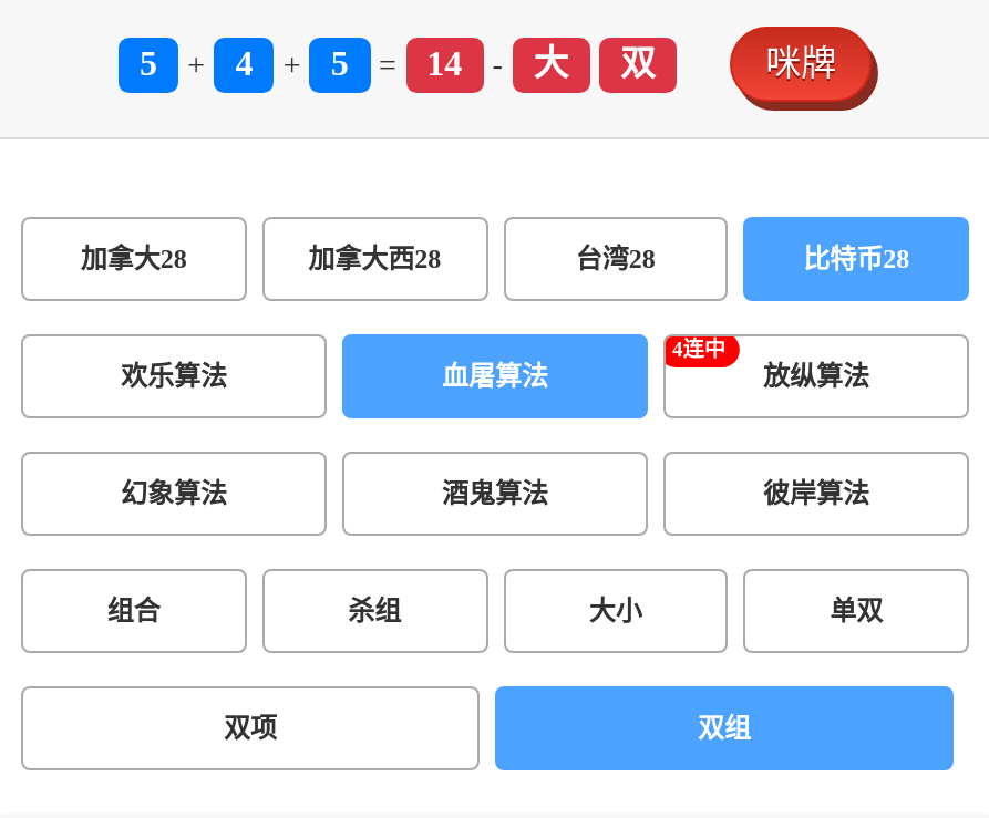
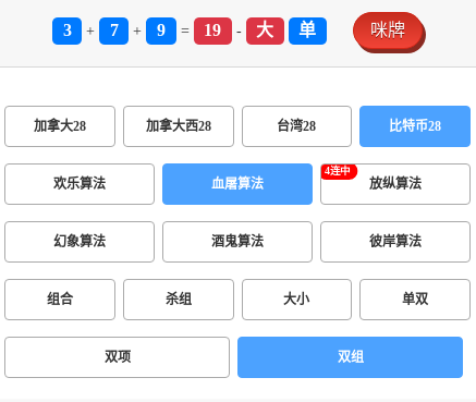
- 5
+ 3

- 4
+ 7

- 5
+ 9

- 14
+ 19

- 双
+ 单
